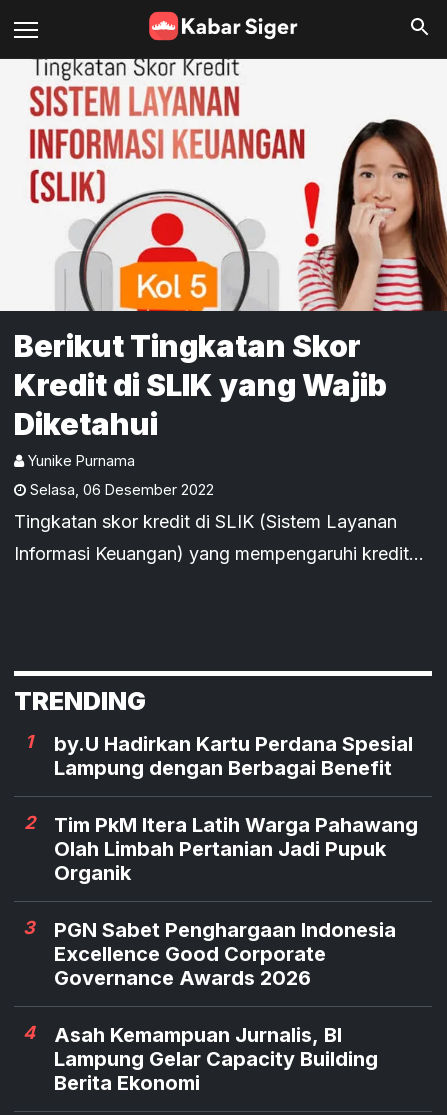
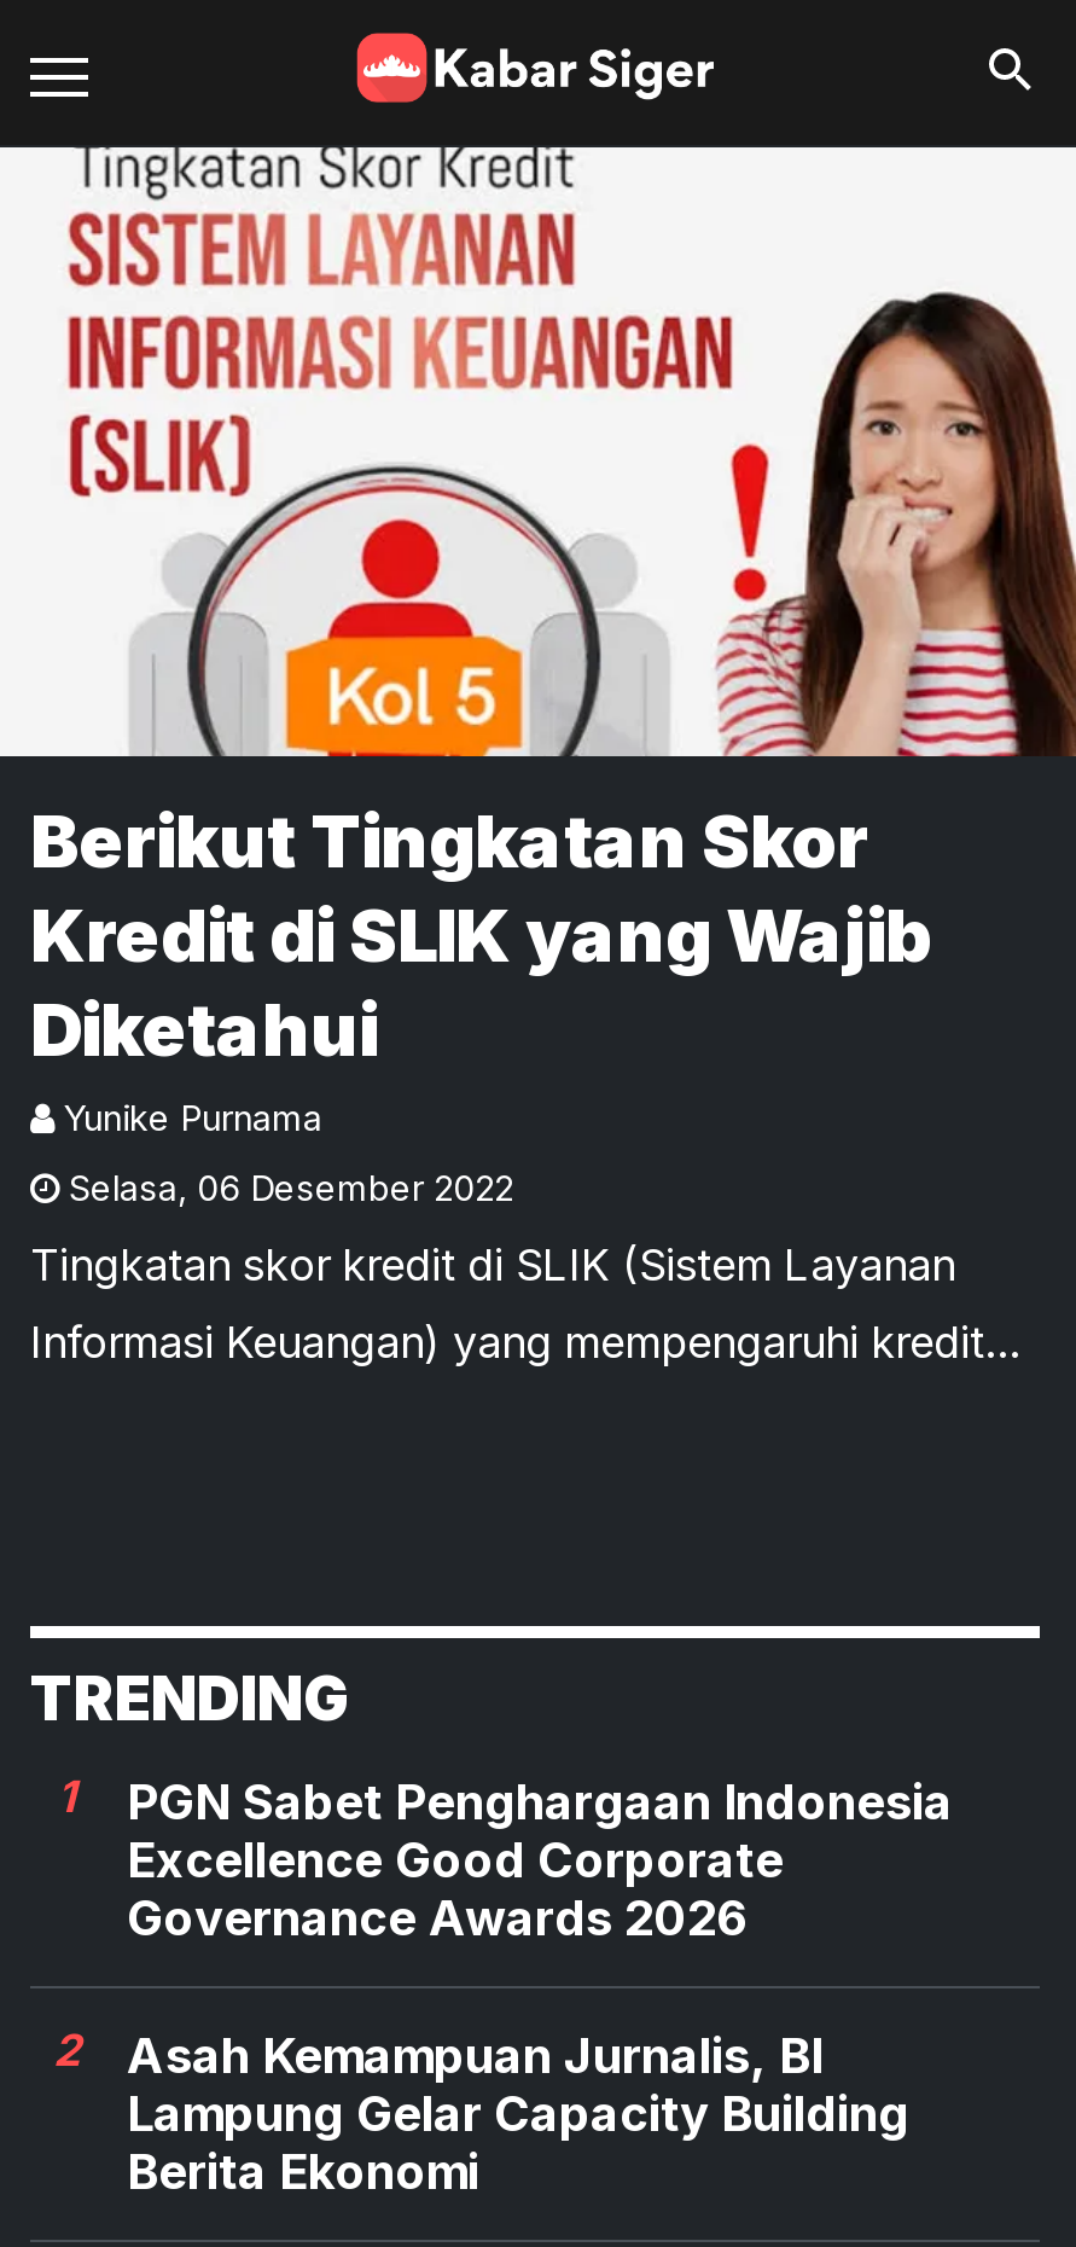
- by.U Hadirkan Kartu Perdana Spesial
- Lampung dengan Berbagai Benefit
- 2
- Tim PkM Itera Latih Warga Pahawang
- Olah Limbah Pertanian Jadi Pupuk
- Organik
- 3

- 4 Asah Kemampuan Jurnalis, BI
+ 2 Asah Kemampuan Jurnalis, BI
